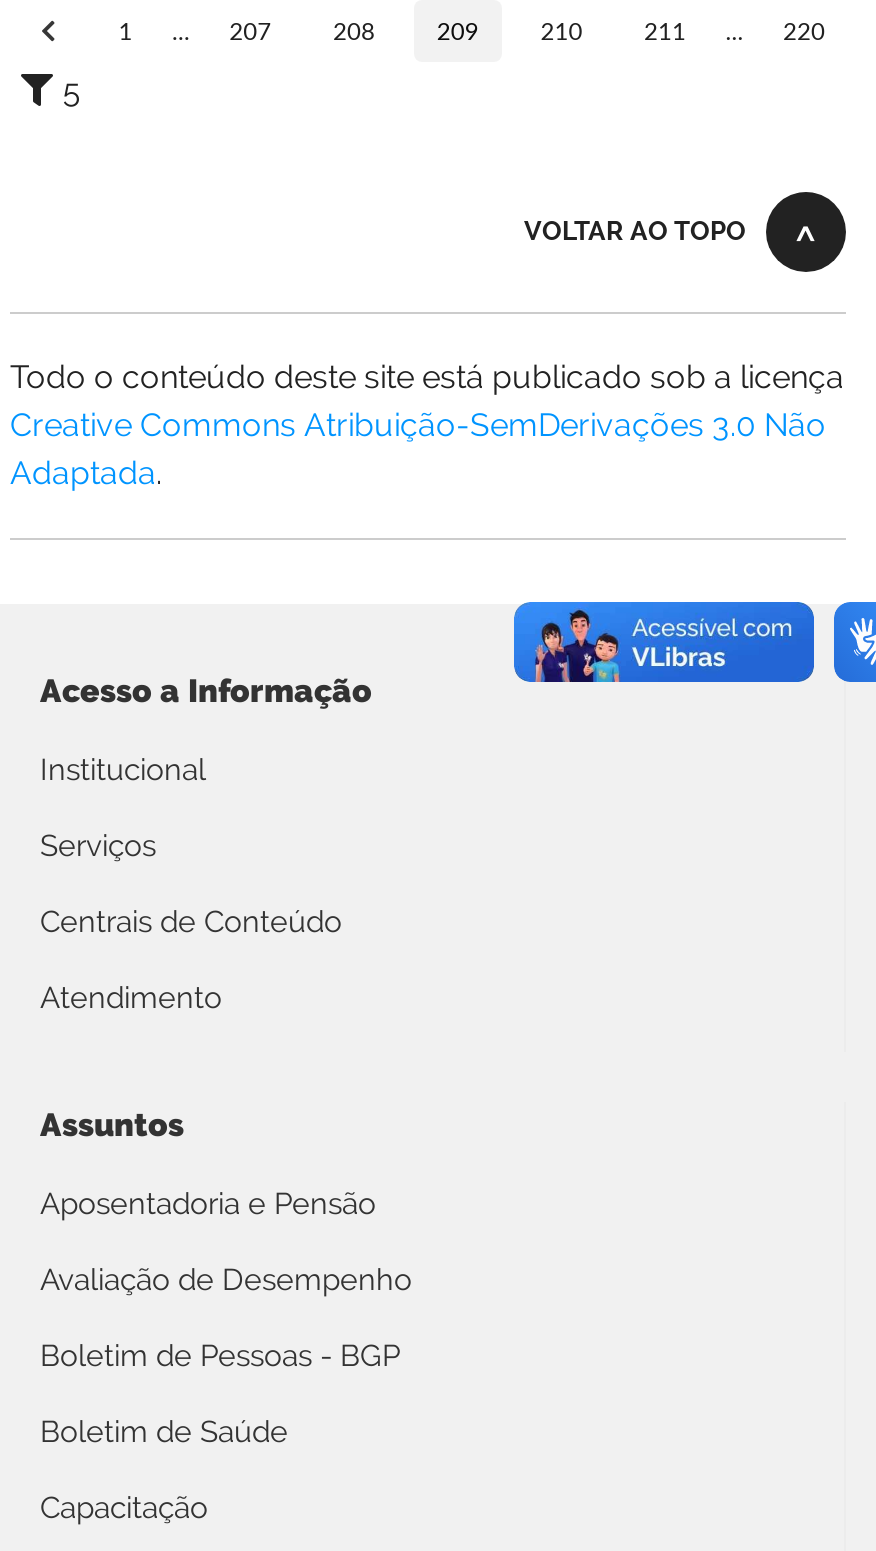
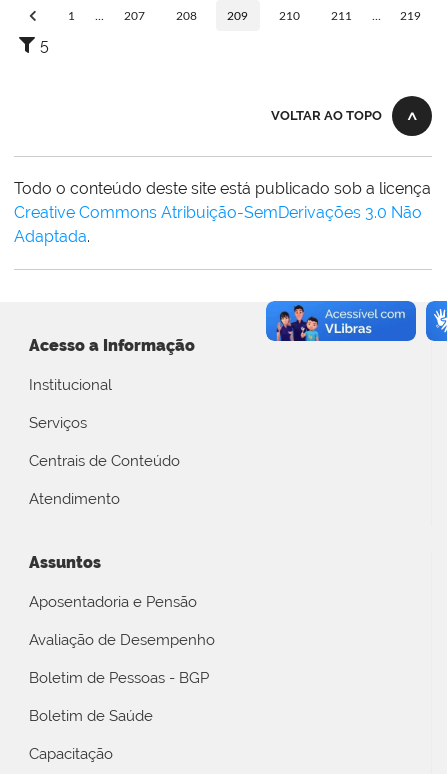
- 220
+ 219
